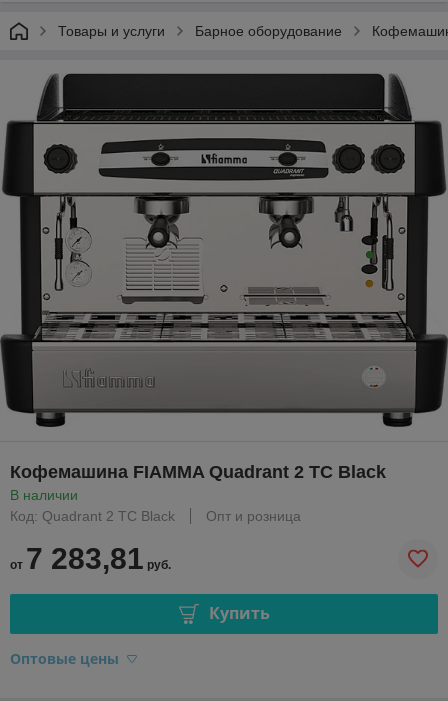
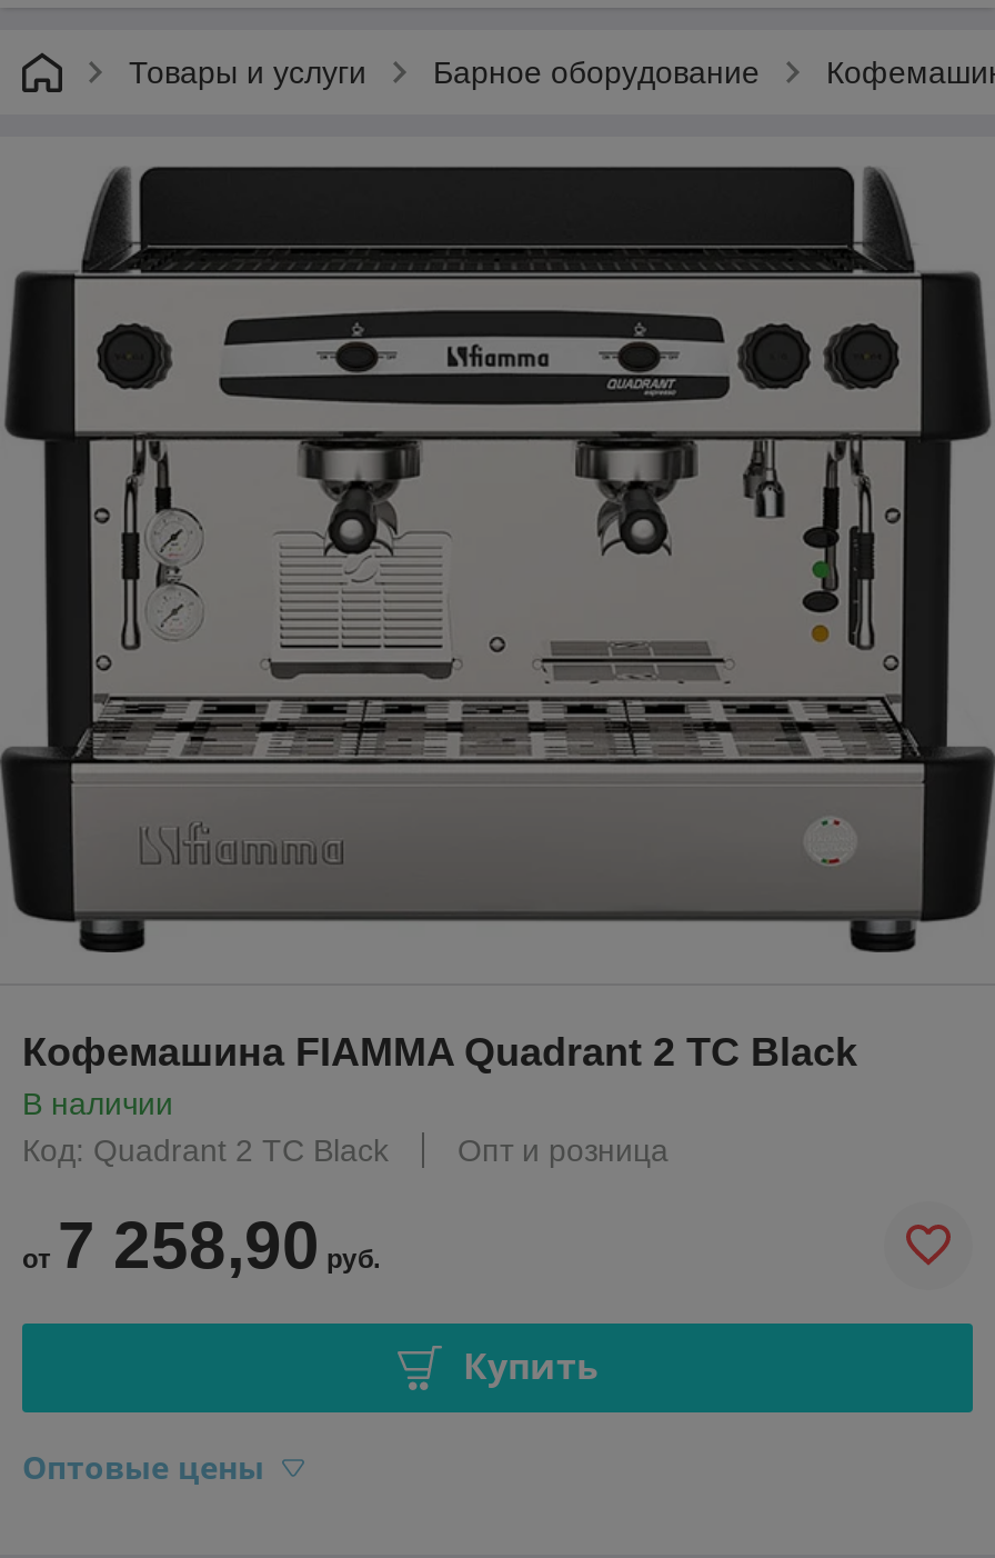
- от7 283,81руб.
+ от7 258,90руб.
